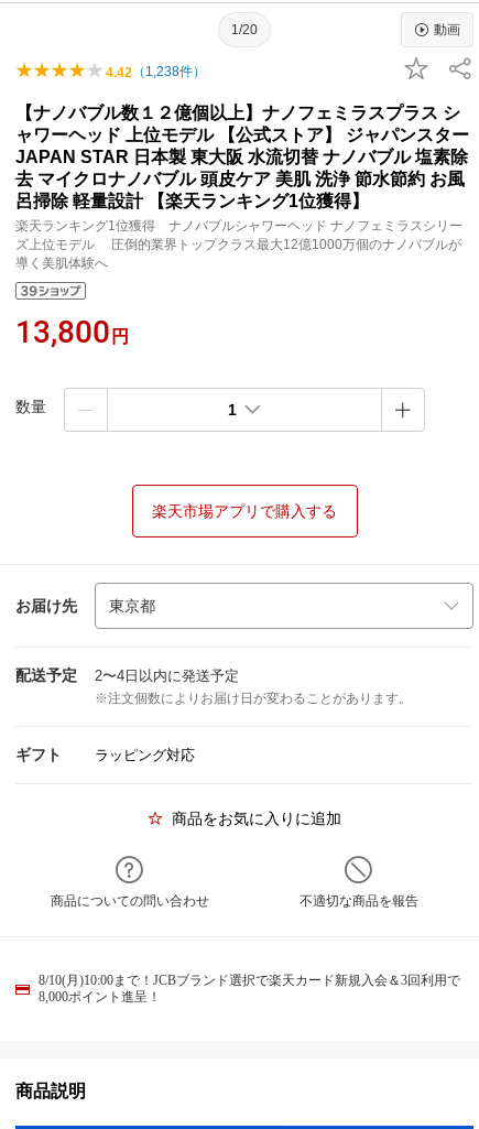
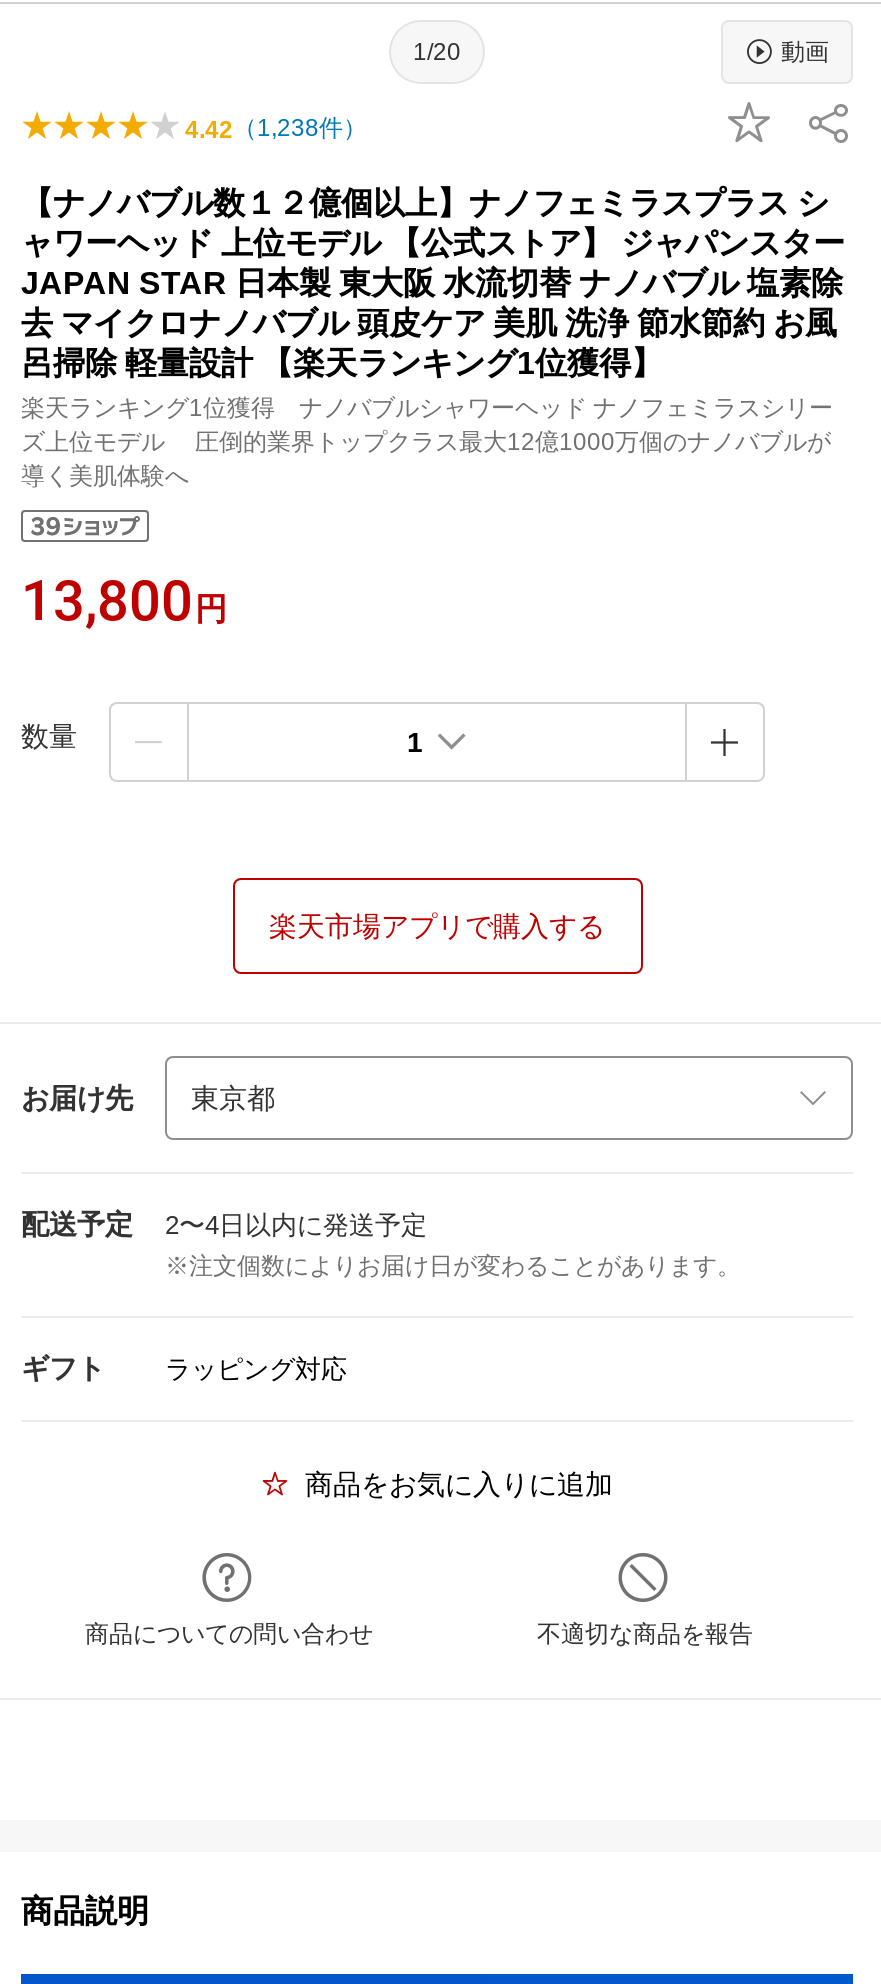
- 8/10(月)10:00まで！JCBブランド選択で楽天カード新規入会＆3回利用で
- 8,000ポイント進呈！
